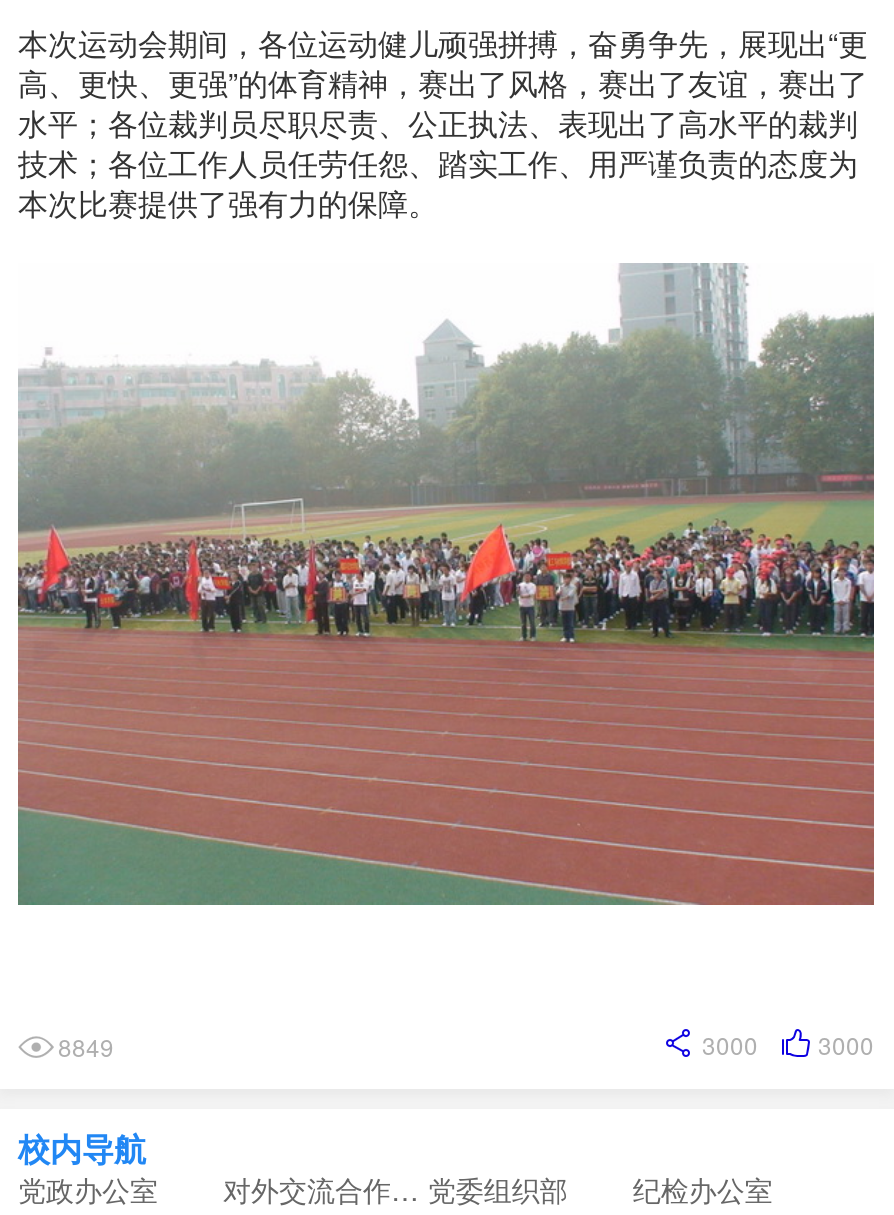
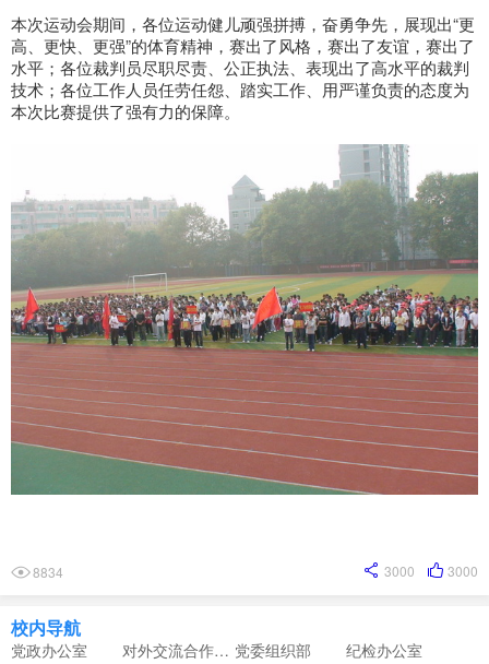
- 8849
+ 8834
